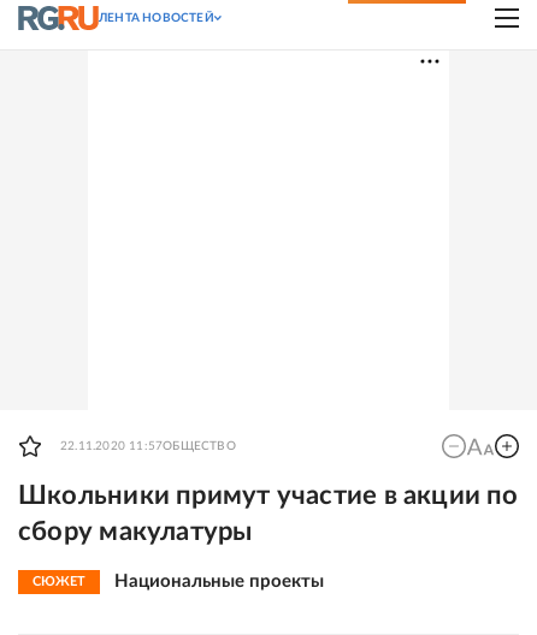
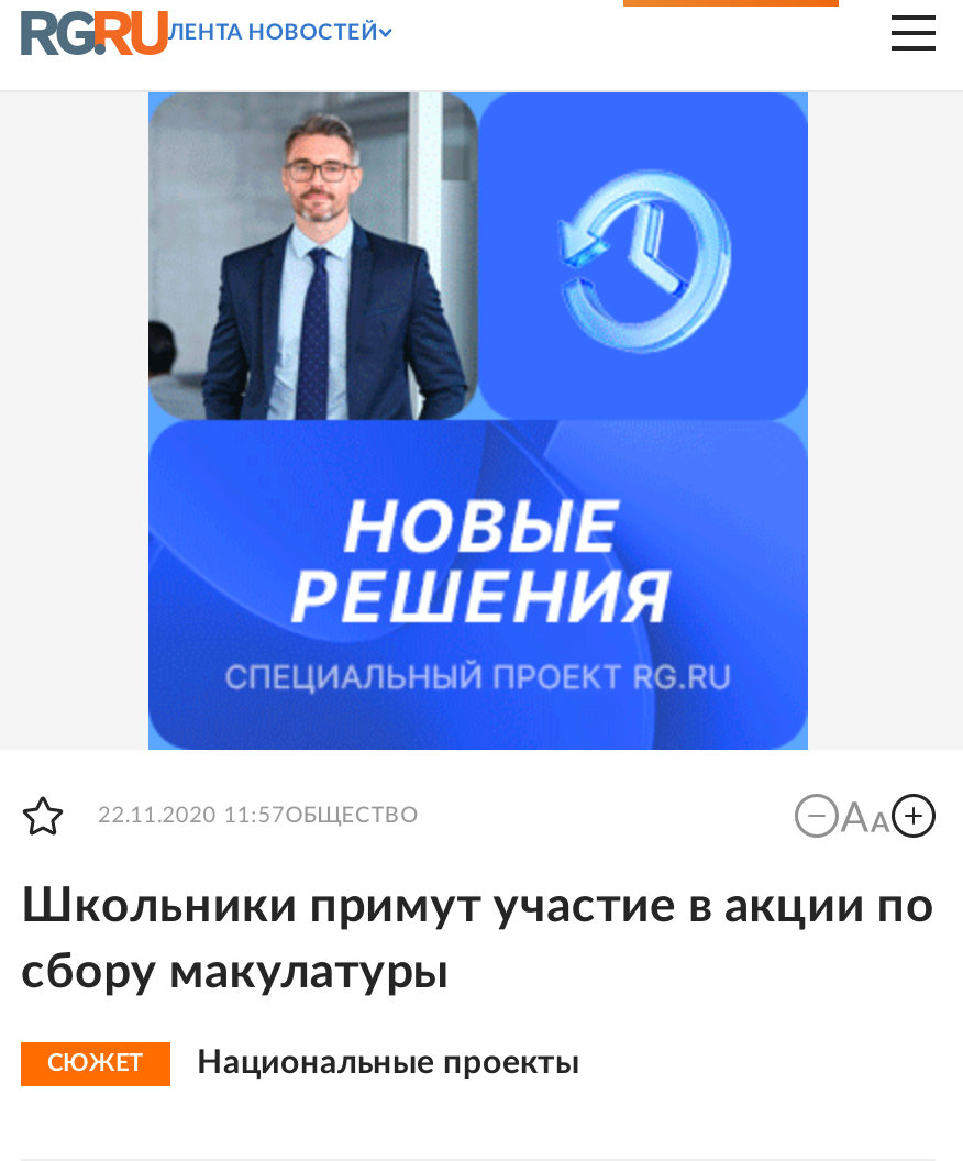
+ [image]
